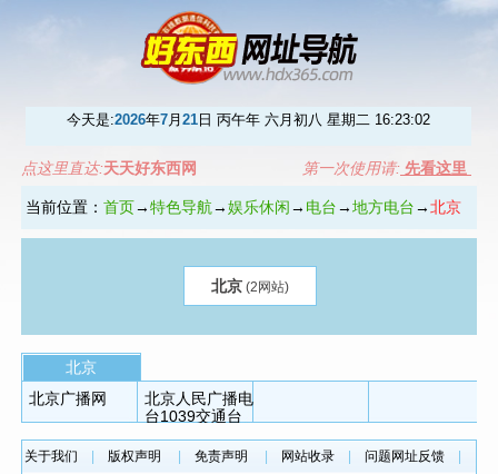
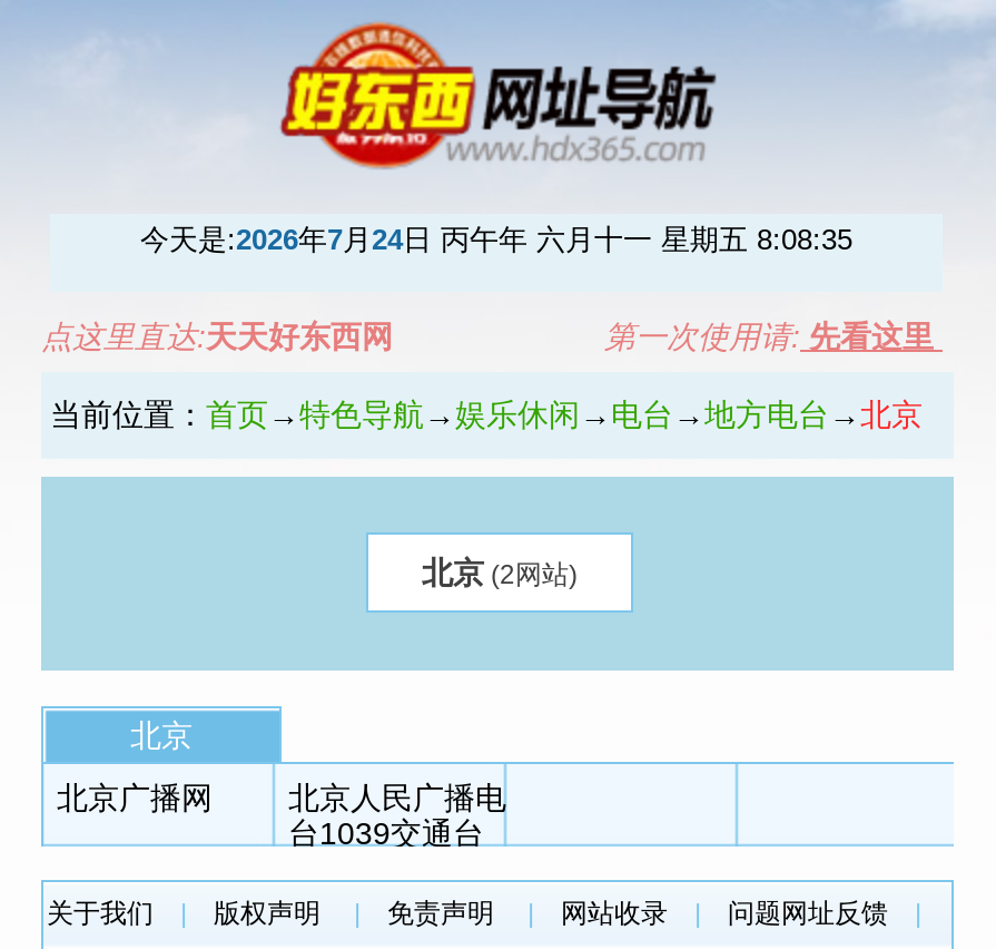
- 今天是:2026年7月21日 丙午年 六月初八 星期二16:23:02
+ 今天是:2026年7月24日 丙午年 六月十一 星期五8:08:35
